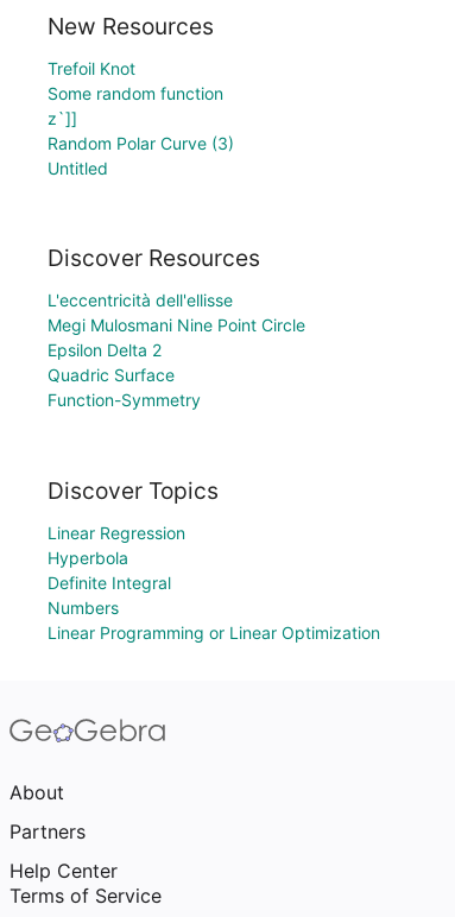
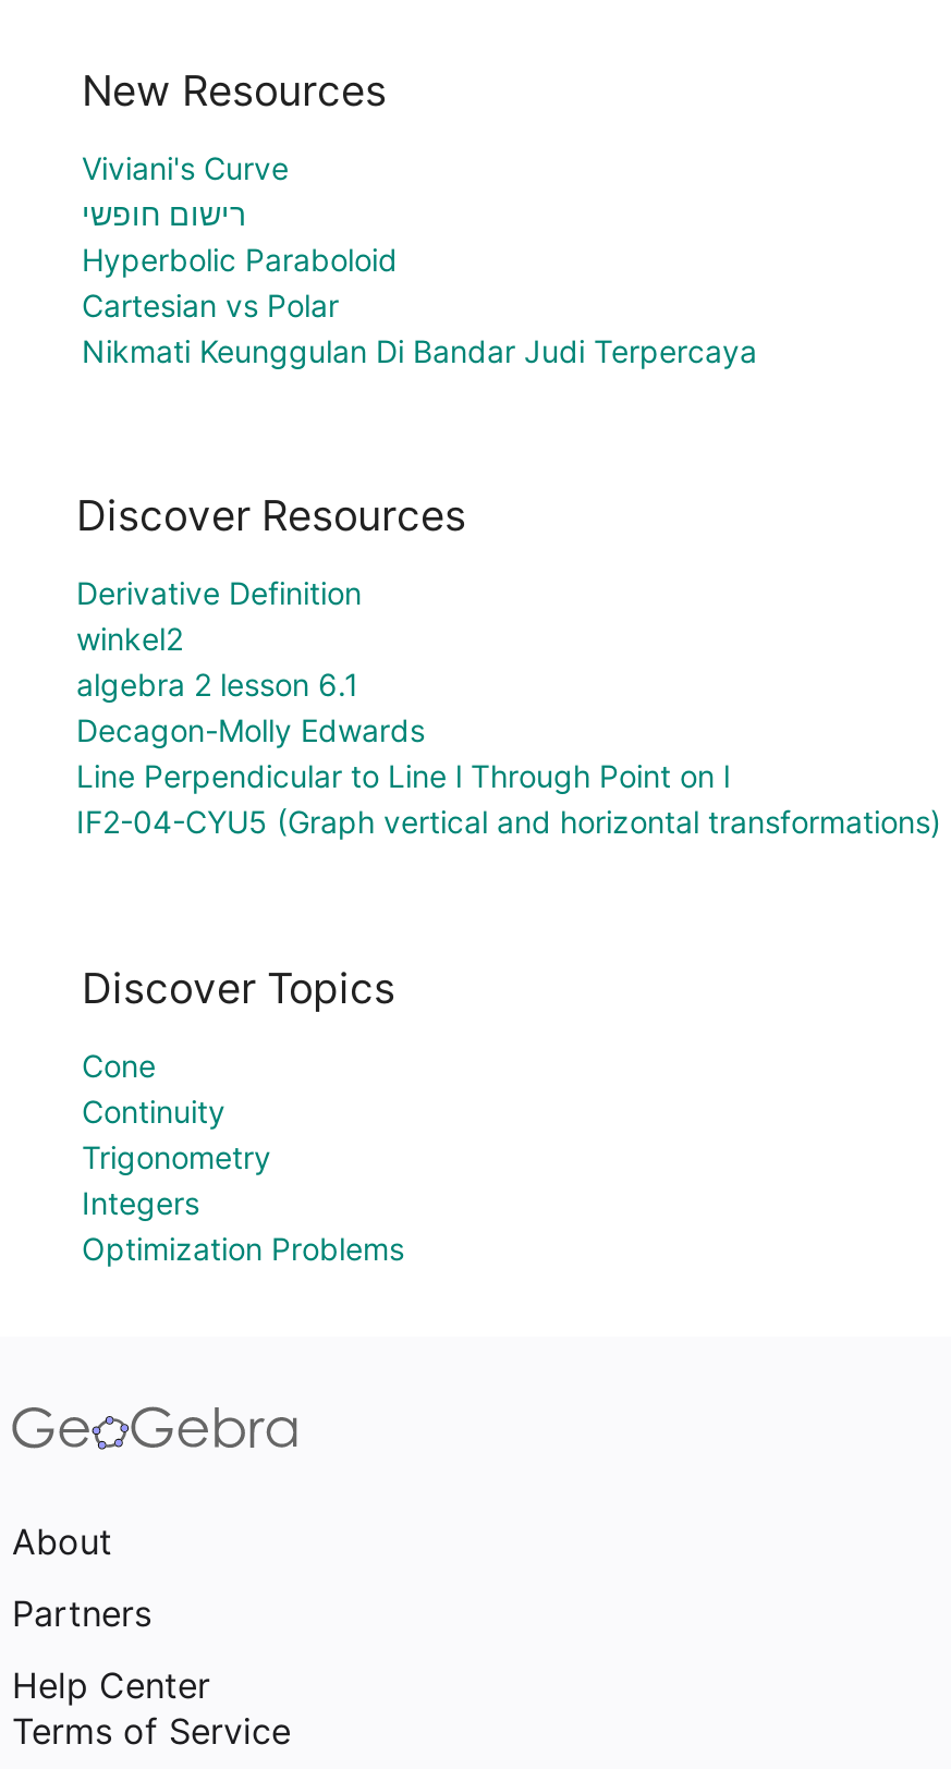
- Trefoil Knot
- Some random function
- z`]]
- Random Polar Curve (3)
- Untitled
+ Viviani's Curve
+ רישום חופשי
+ Hyperbolic Paraboloid
+ Cartesian vs Polar
+ Nikmati Keunggulan Di Bandar Judi Terpercaya

- L'eccentricità dell'ellisse
- Megi Mulosmani Nine Point Circle
- Epsilon Delta 2
- Quadric Surface
- Function-Symmetry
+ Derivative Definition
+ winkel2
+ algebra 2 lesson 6.1
+ Decagon-Molly Edwards
+ Line Perpendicular to Line l Through Point on l
+ IF2-04-CYU5 (Graph vertical and horizontal transformations)

- Linear Regression
- Hyperbola
- Definite Integral
- Numbers
- Linear Programming or Linear Optimization
+ Cone
+ Continuity
+ Trigonometry
+ Integers
+ Optimization Problems
